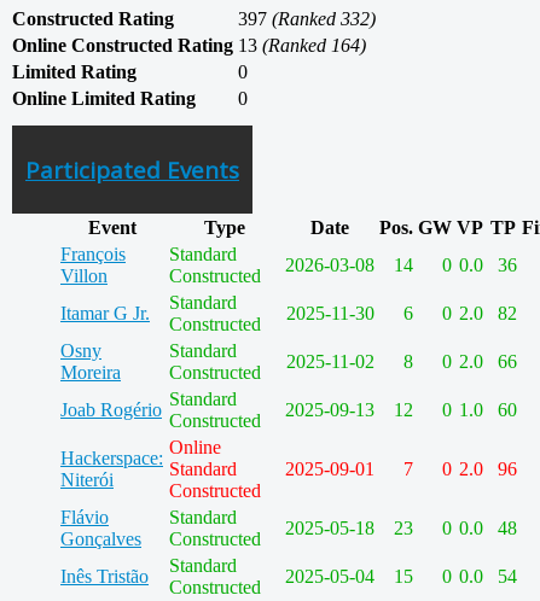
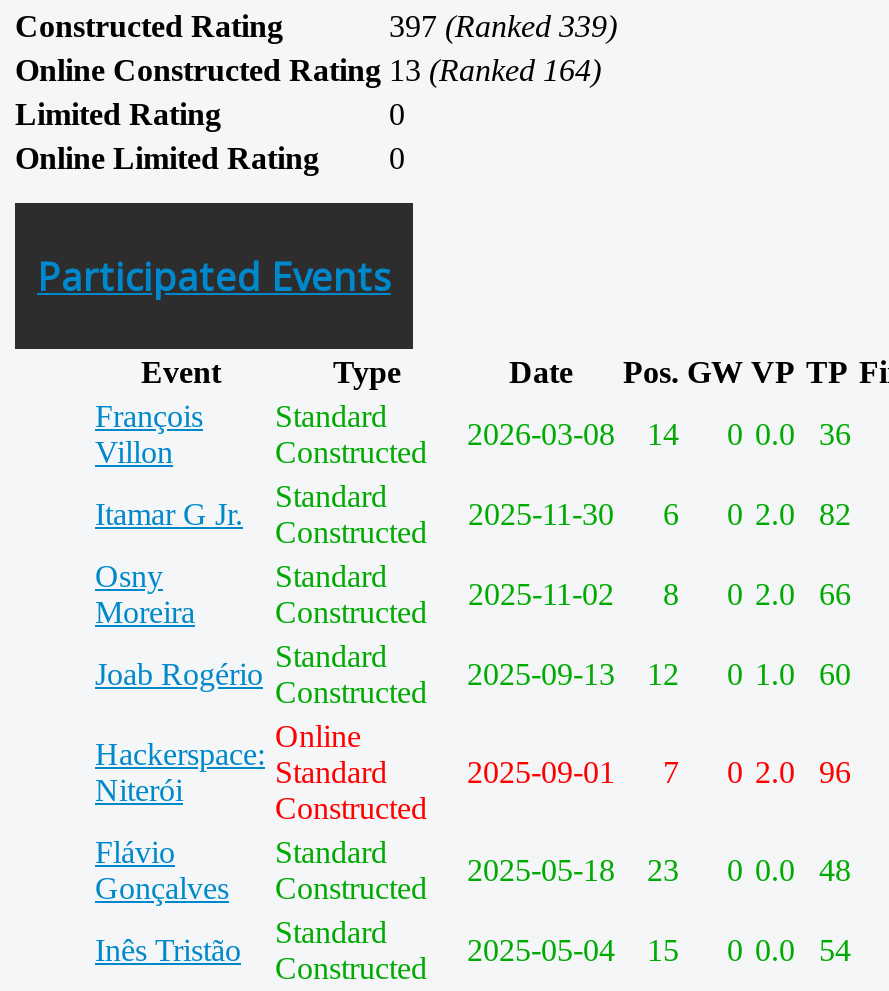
- 397 (Ranked 332)
+ 397 (Ranked 339)
